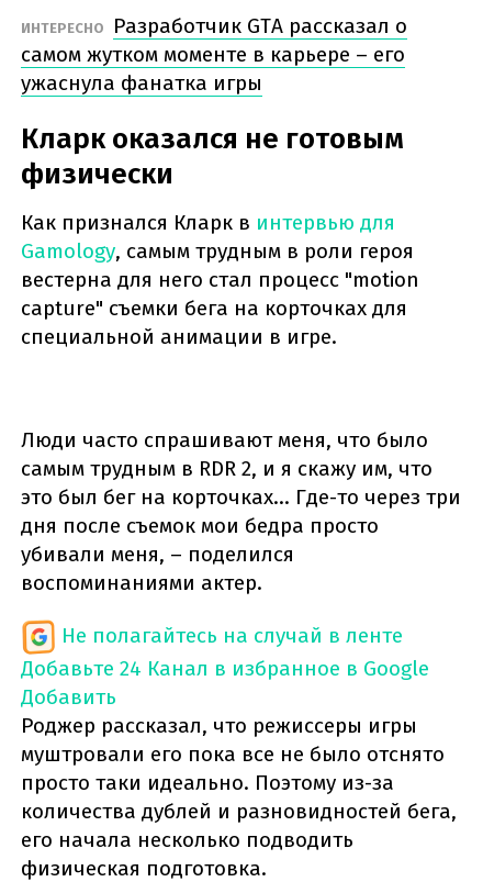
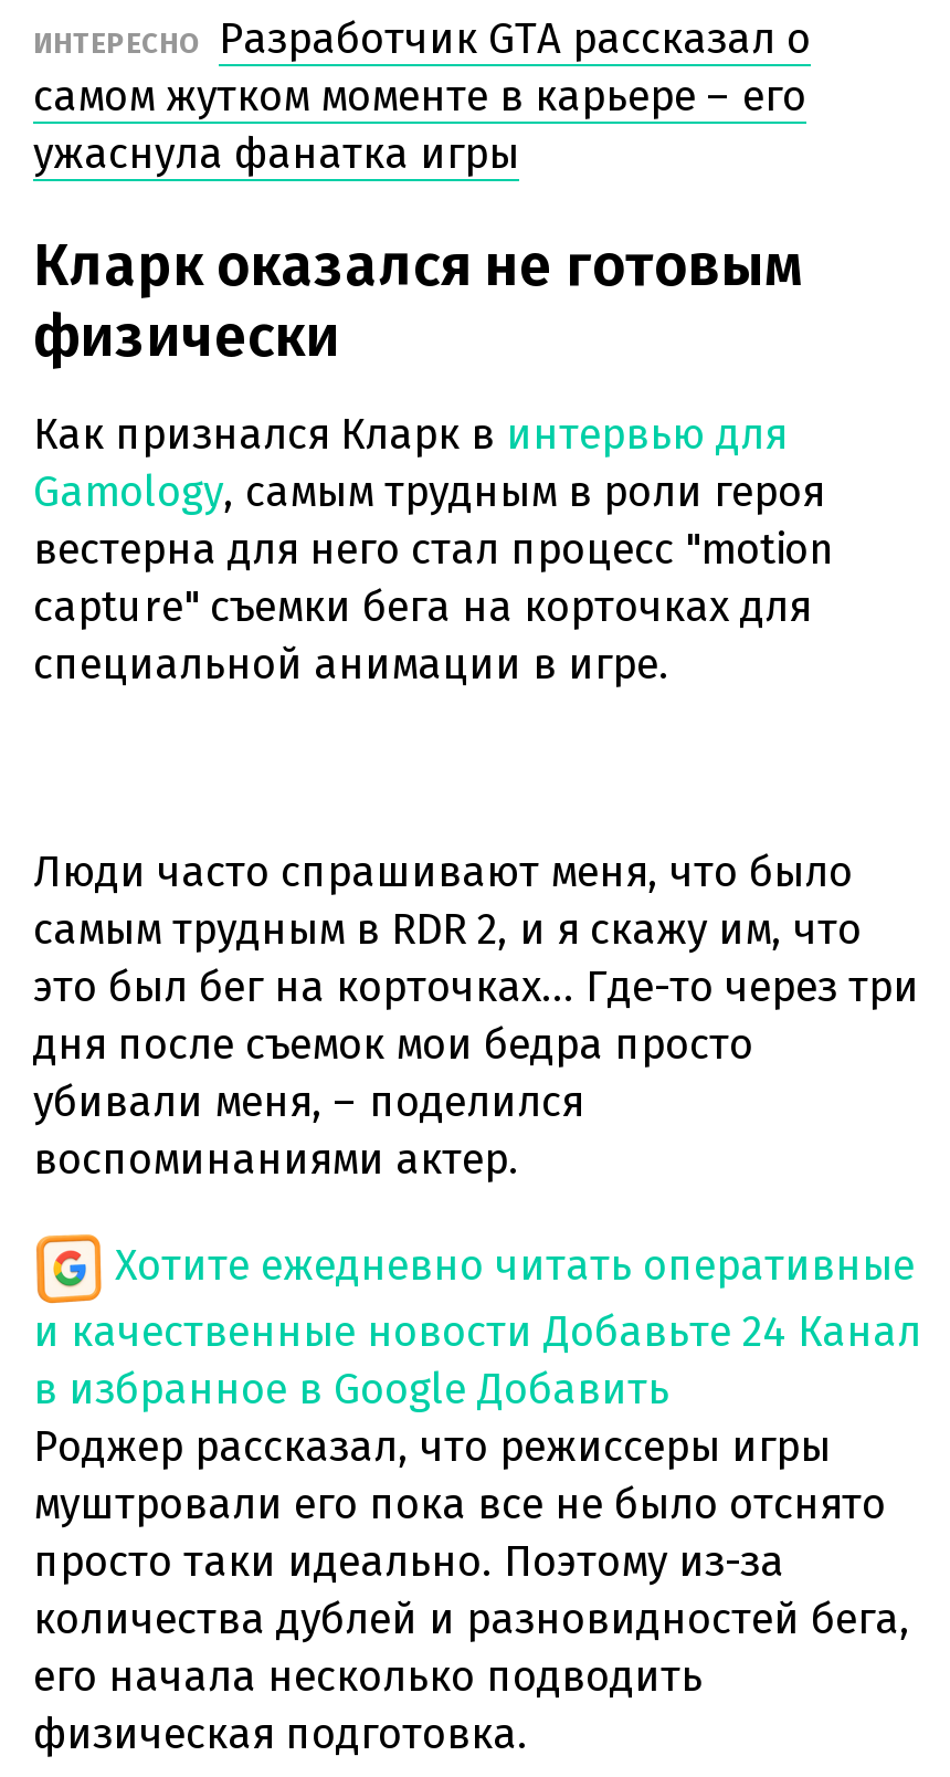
- Не полагайтесь на случай в ленте
- Добавьте 24 Канал в избранное в Google
- Добавить
+ Хотите ежедневно читать оперативные
+ и качественные новости Добавьте 24 Канал
+ в избранное в Google Добавить
